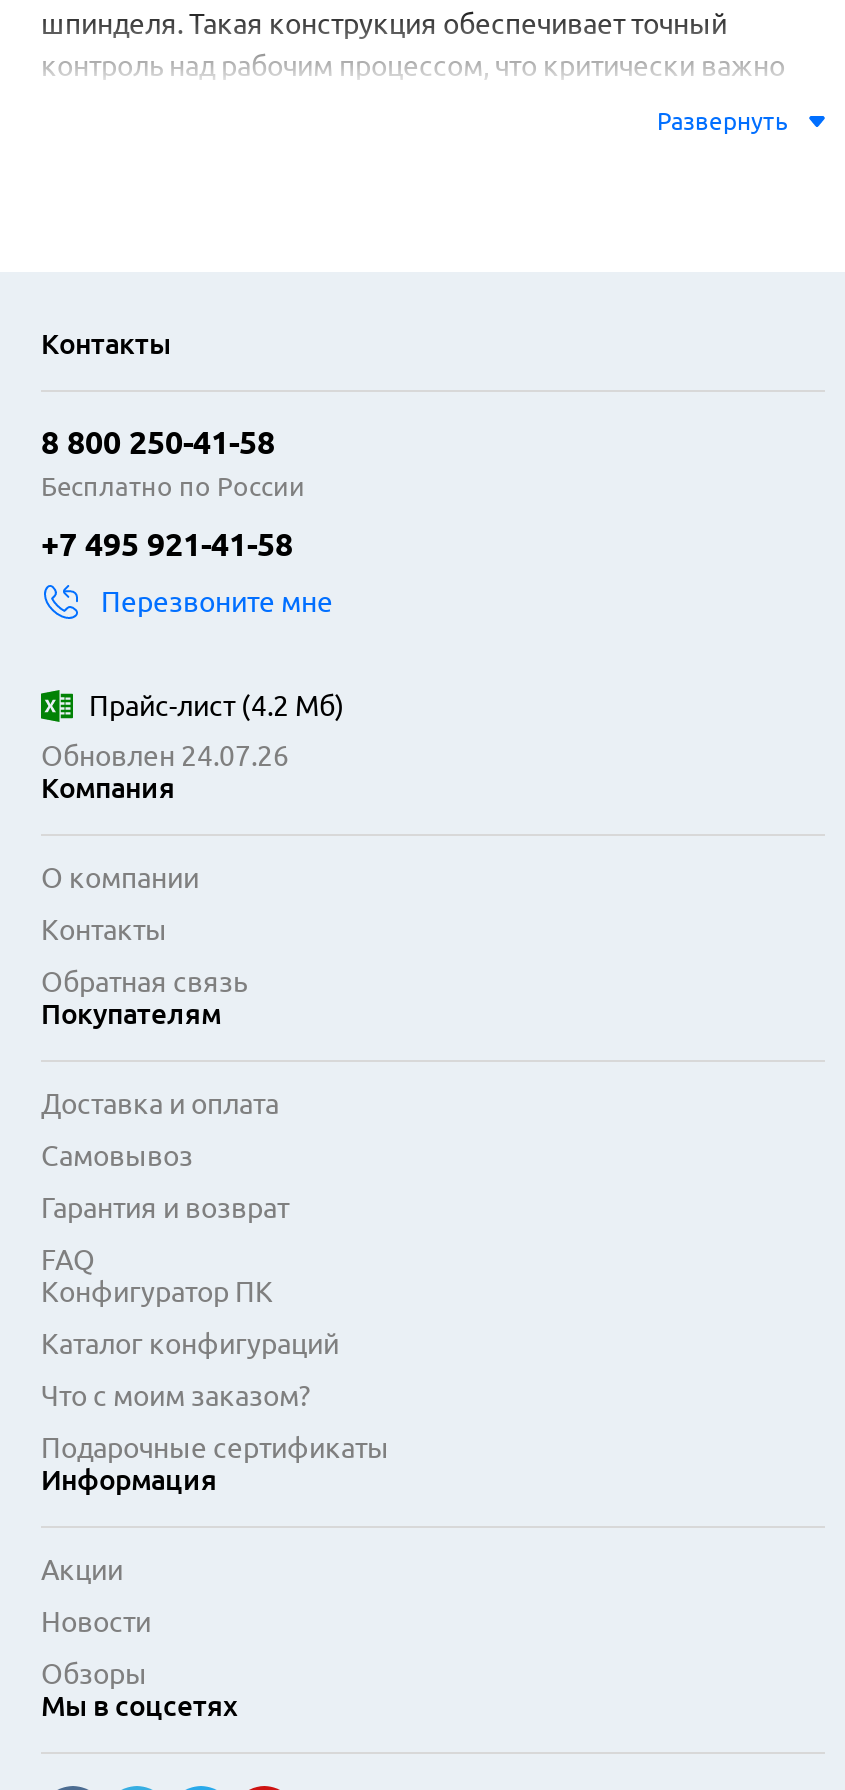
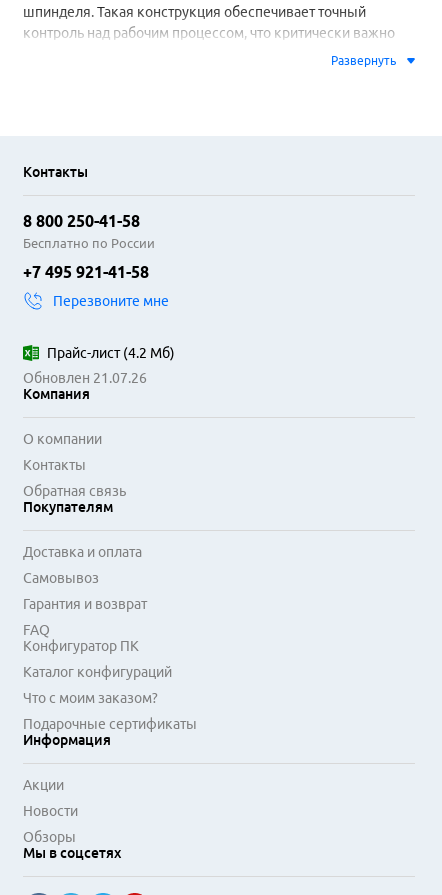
- Обновлен 24.07.26
+ Обновлен 21.07.26
